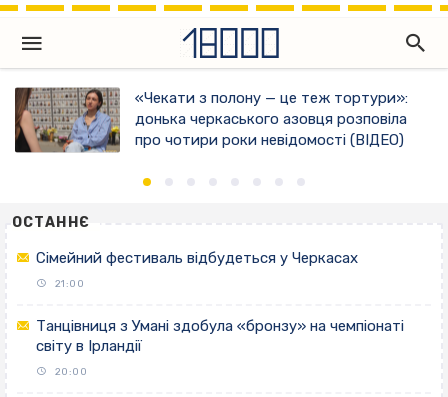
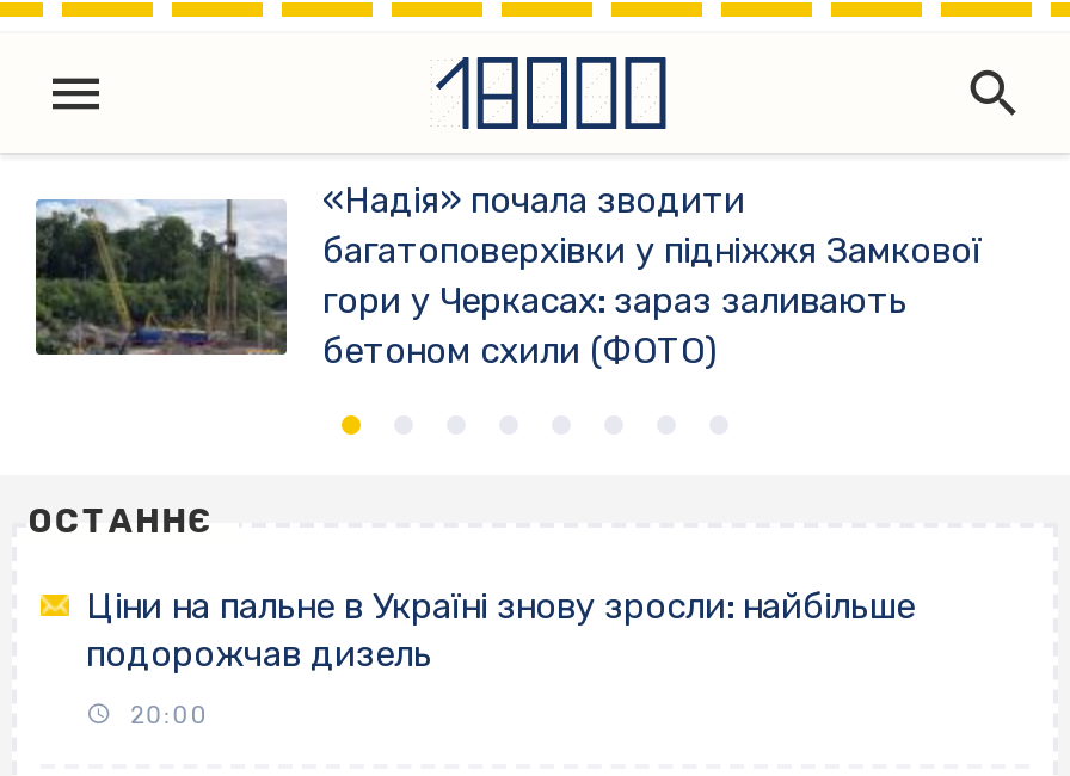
- [image]
- «Чекати з полону — це теж тортури»:
- донька черкаського азовця розповіла
- про чотири роки невідомості (ВІДЕО)
+ [image]
+ «Надія» почала зводити
+ багатоповерхівки у підніжжя Замкової
+ гори у Черкасах: зараз заливають
+ бетоном схили (ФОТО)

- Сімейний фестиваль відбудеться у Черкасах
- 21:00
- Танцівниця з Умані здобула «бронзу» на чемпіонаті
- світу в Ірландії
+ Ціни на пальне в Україні знову зросли: найбільше
+ подорожчав дизель
